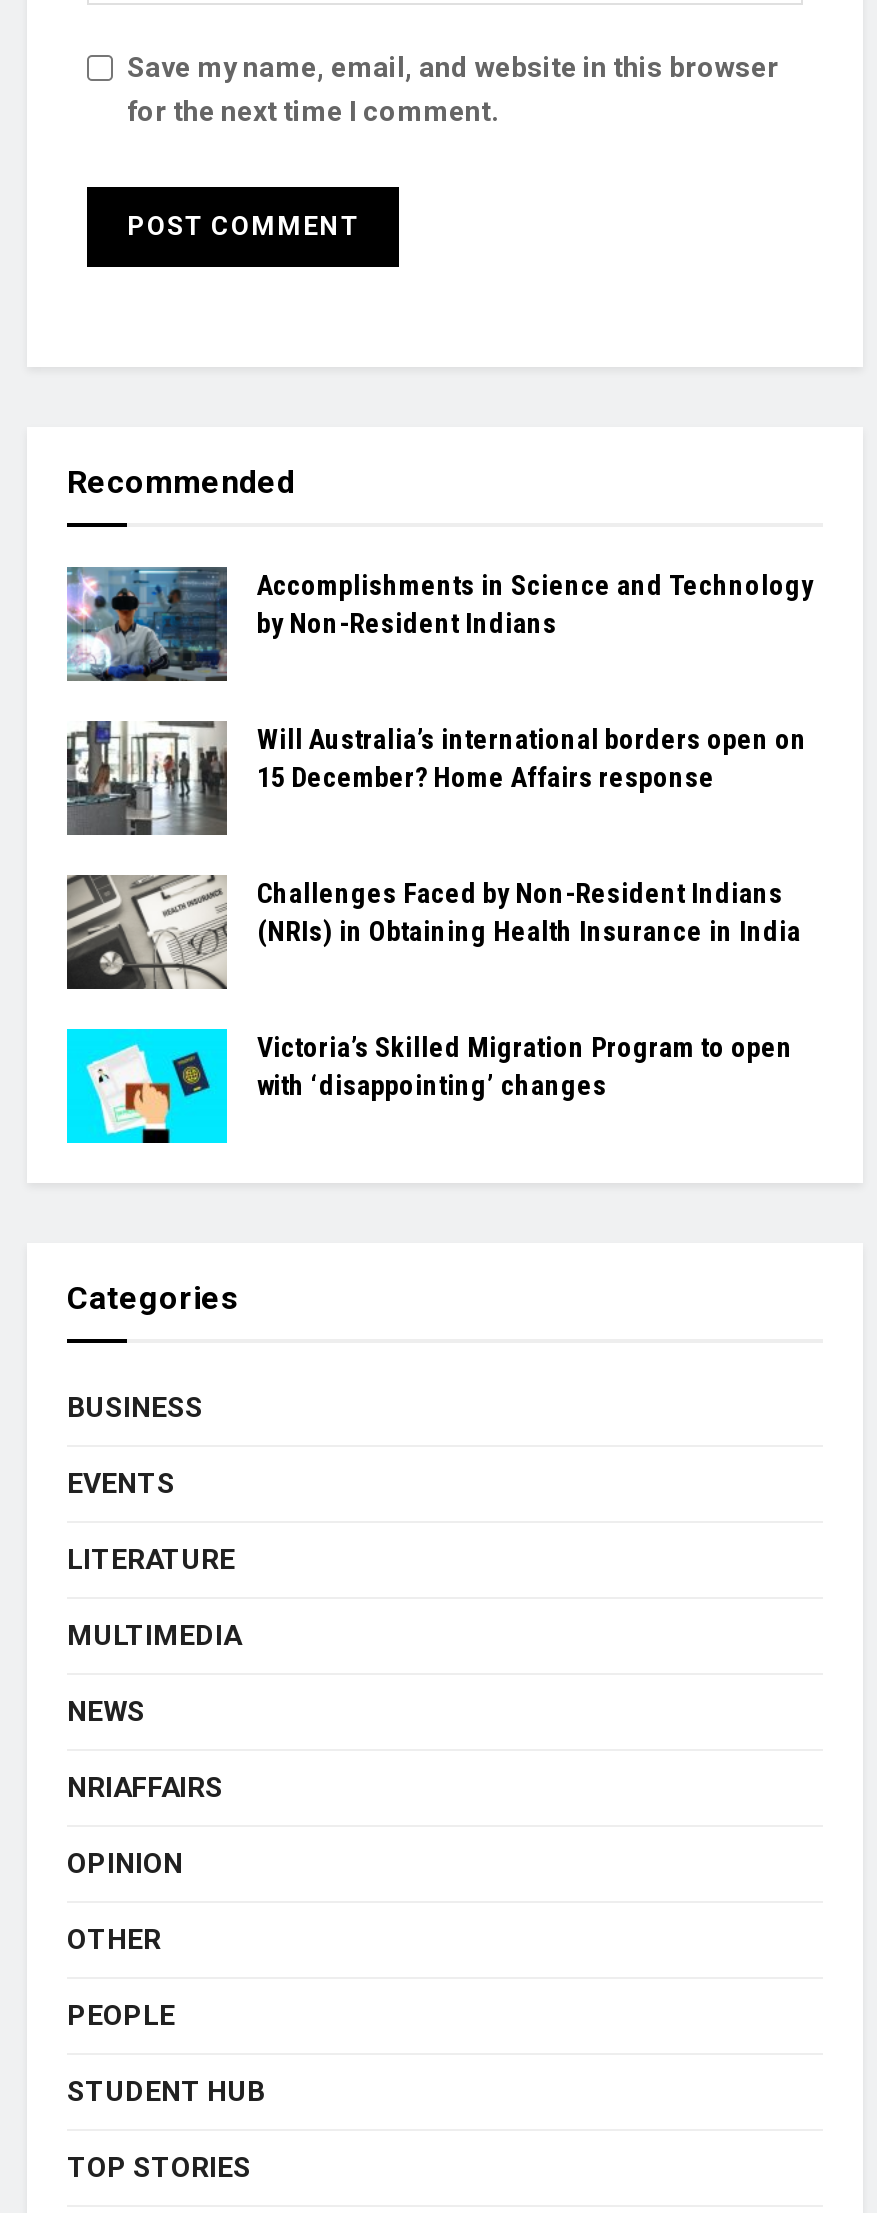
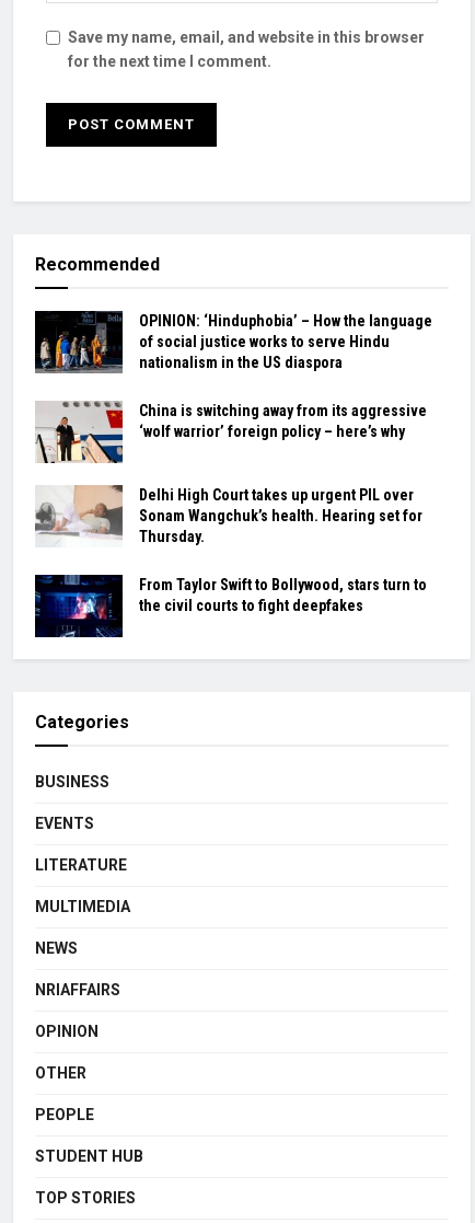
- [image]
- Accomplishments in Science and Technology
- by Non-Resident Indians
+ [image]
+ OPINION: ‘Hinduphobia’ – How the language
+ of social justice works to serve Hindu
+ nationalism in the US diaspora

- [image]
- Will Australia’s international borders open on
- 15 December? Home Affairs response
+ [image]
+ China is switching away from its aggressive
+ ‘wolf warrior’ foreign policy – here’s why

- [image]
- Challenges Faced by Non-Resident Indians
- (NRIs) in Obtaining Health Insurance in India
+ [image]
+ Delhi High Court takes up urgent PIL over
+ Sonam Wangchuk’s health. Hearing set for
+ Thursday.

- [image]
- Victoria’s Skilled Migration Program to open
- with ‘disappointing’ changes
+ [image]
+ From Taylor Swift to Bollywood, stars turn to
+ the civil courts to fight deepfakes
